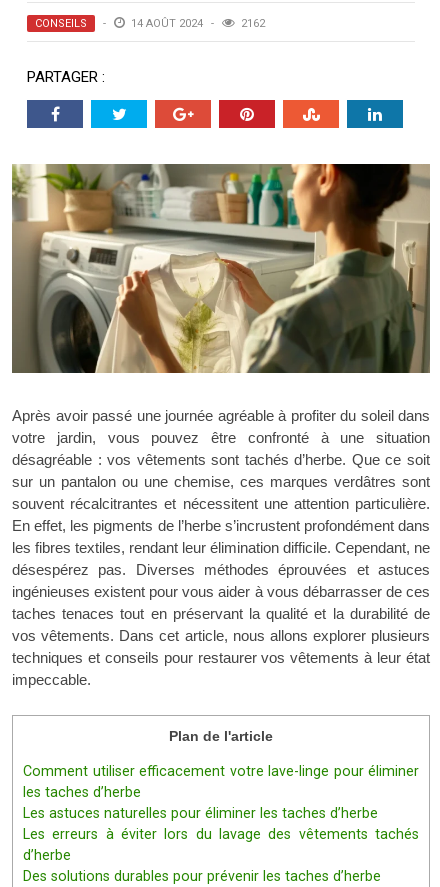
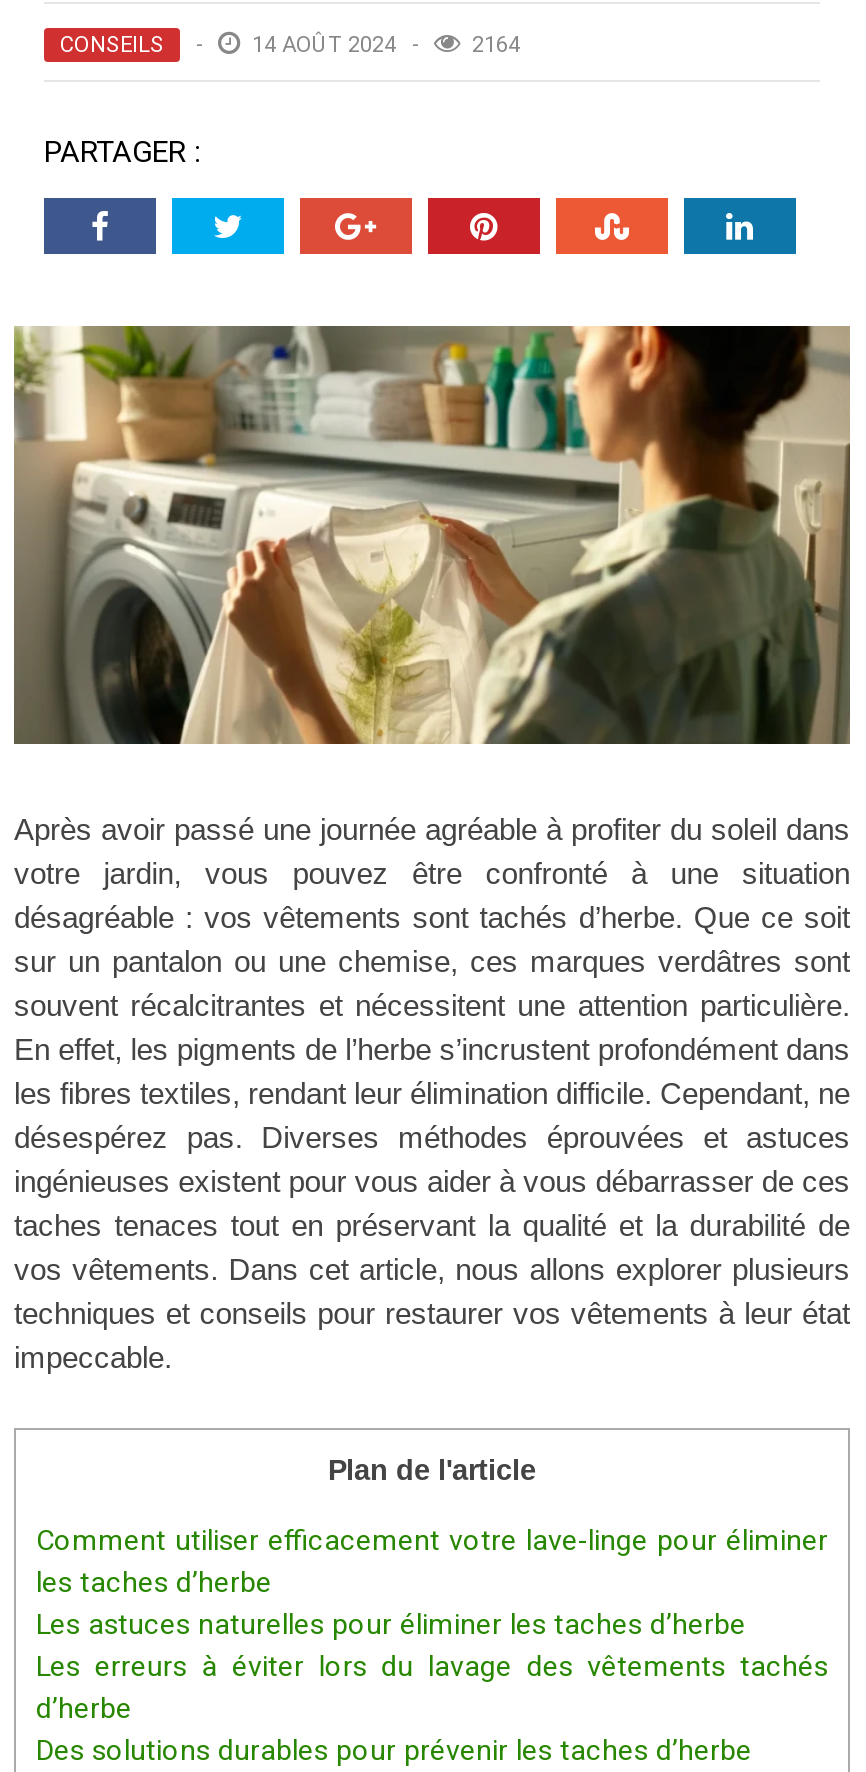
- 2162
+ 2164
